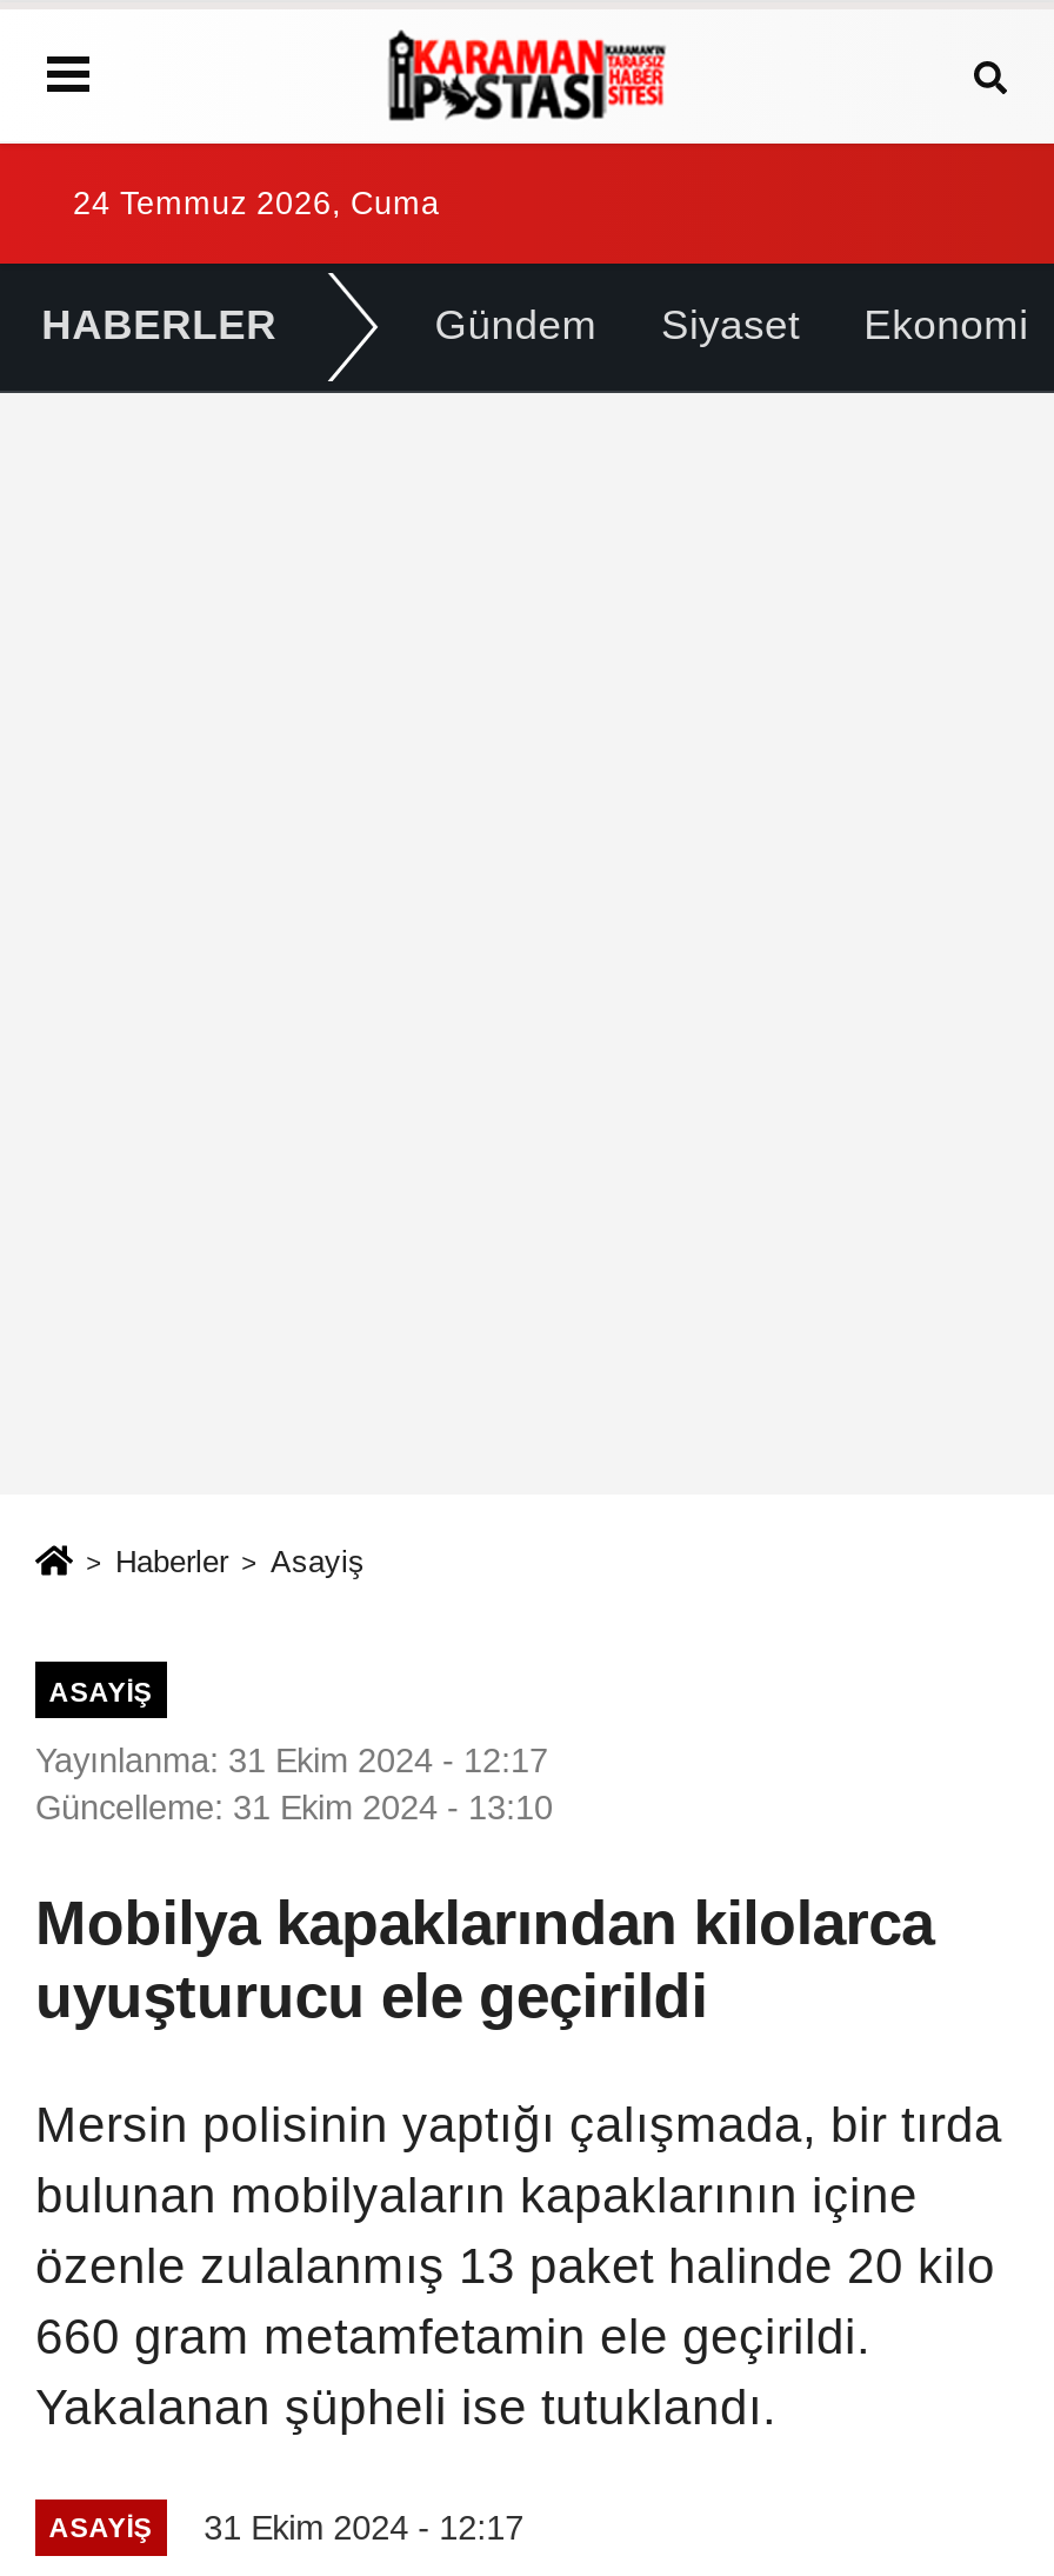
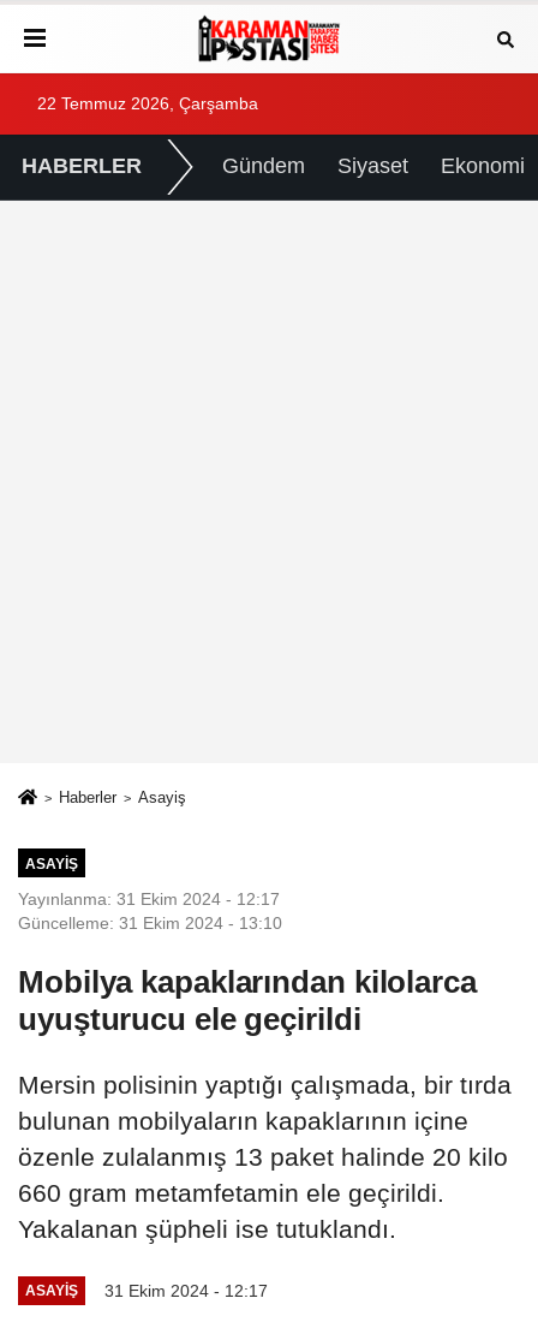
- 24 Temmuz 2026, Cuma
+ 22 Temmuz 2026, Çarşamba
